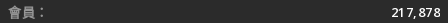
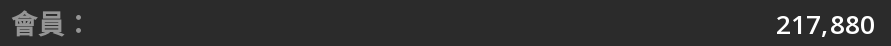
- 217,878
+ 217,880
